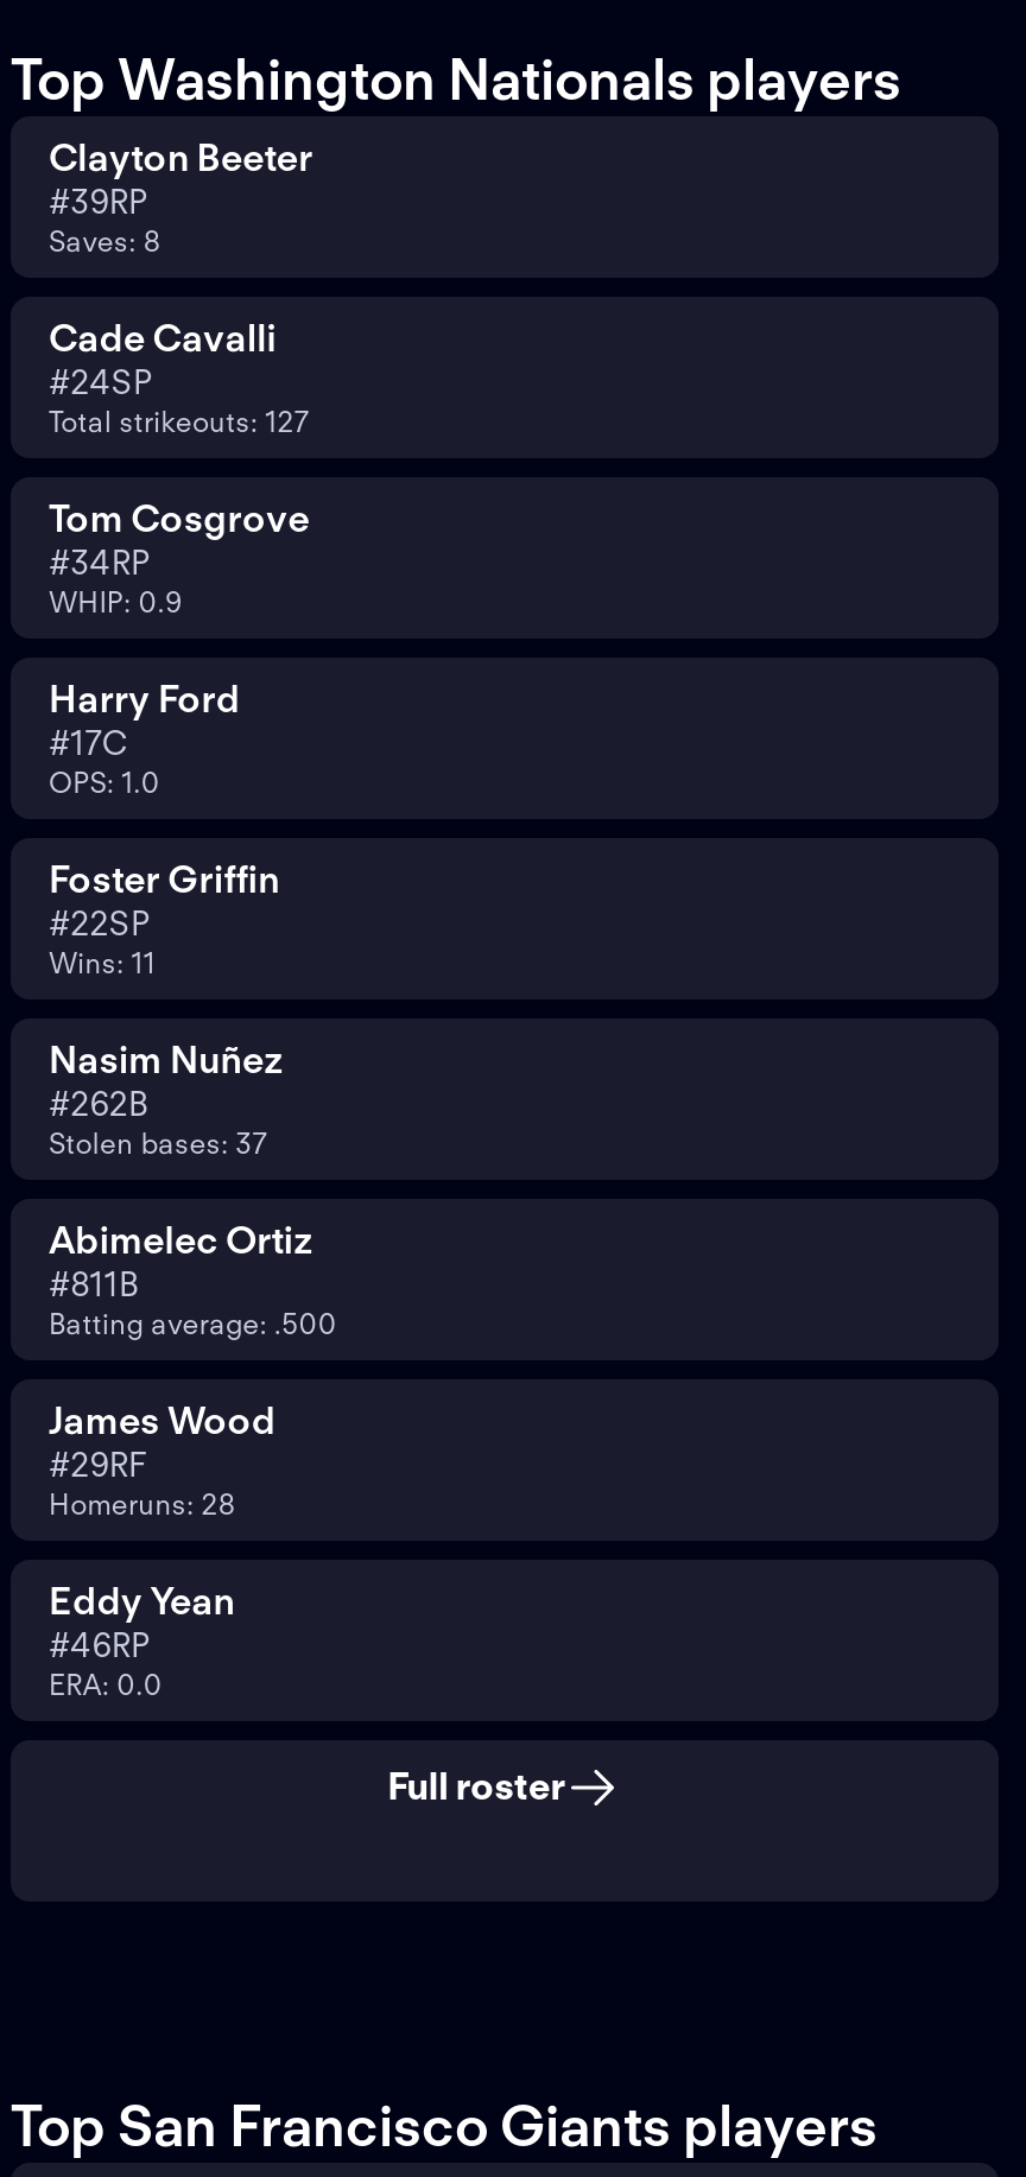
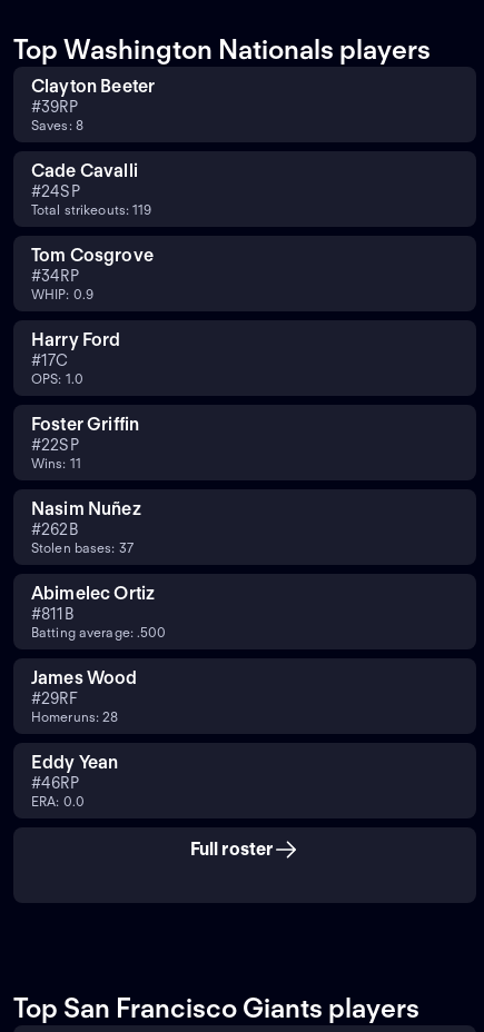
- Total strikeouts: 127
+ Total strikeouts: 119
